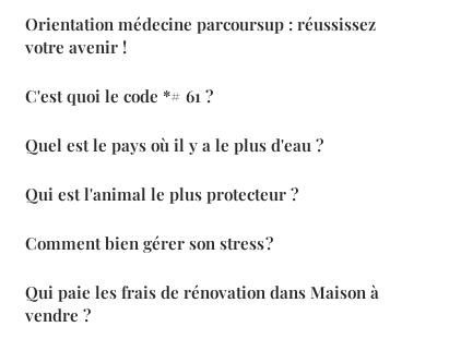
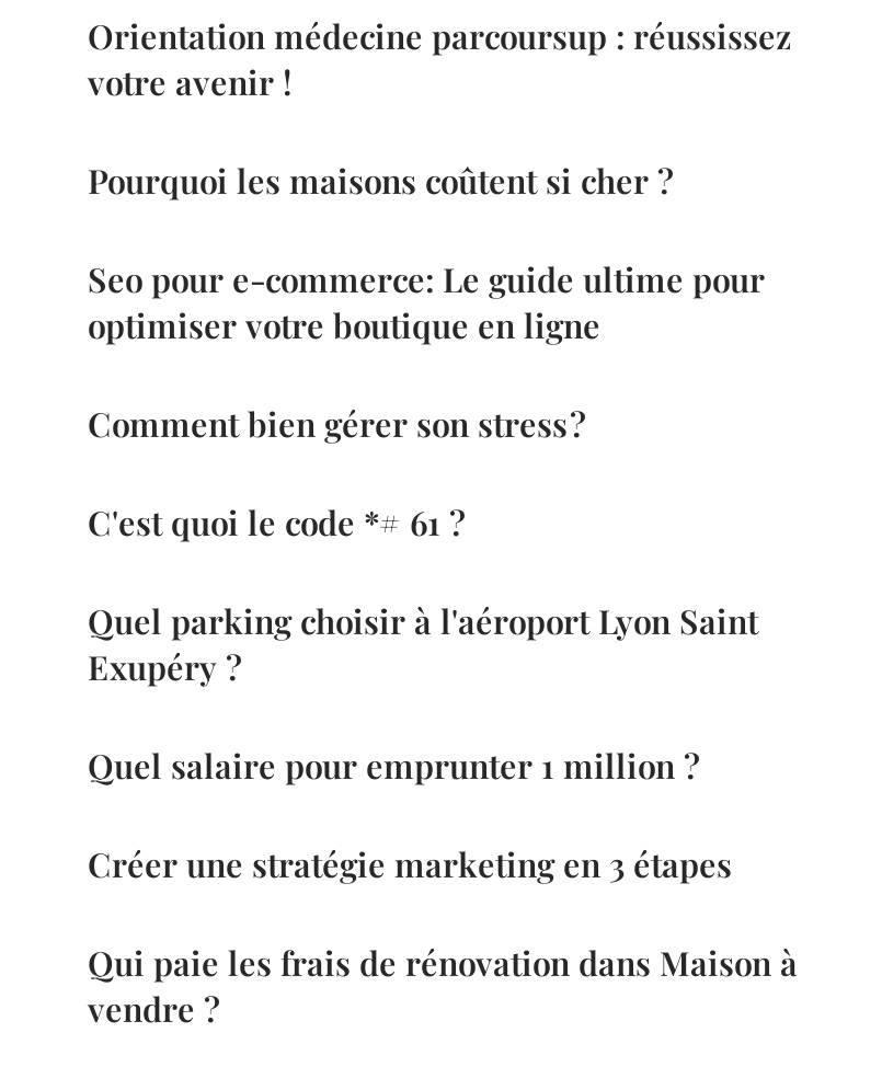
+ Pourquoi les maisons coûtent si cher ?
+ Seo pour e-commerce: Le guide ultime pour
+ optimiser votre boutique en ligne

+ Créer une stratégie marketing en 3 étapes

- Quel est le pays où il y a le plus d'eau ?
+ Quel parking choisir à l'aéroport Lyon Saint
+ Exupéry ?

- Qui est l'animal le plus protecteur ?
+ Quel salaire pour emprunter 1 million ?

moved up: Comment bien gérer son stress ?
